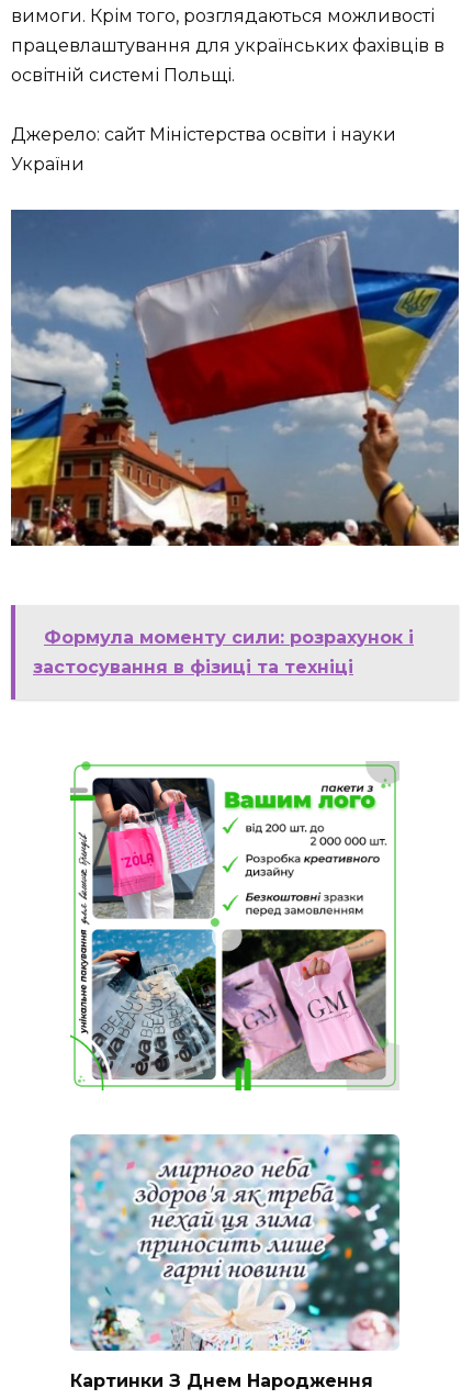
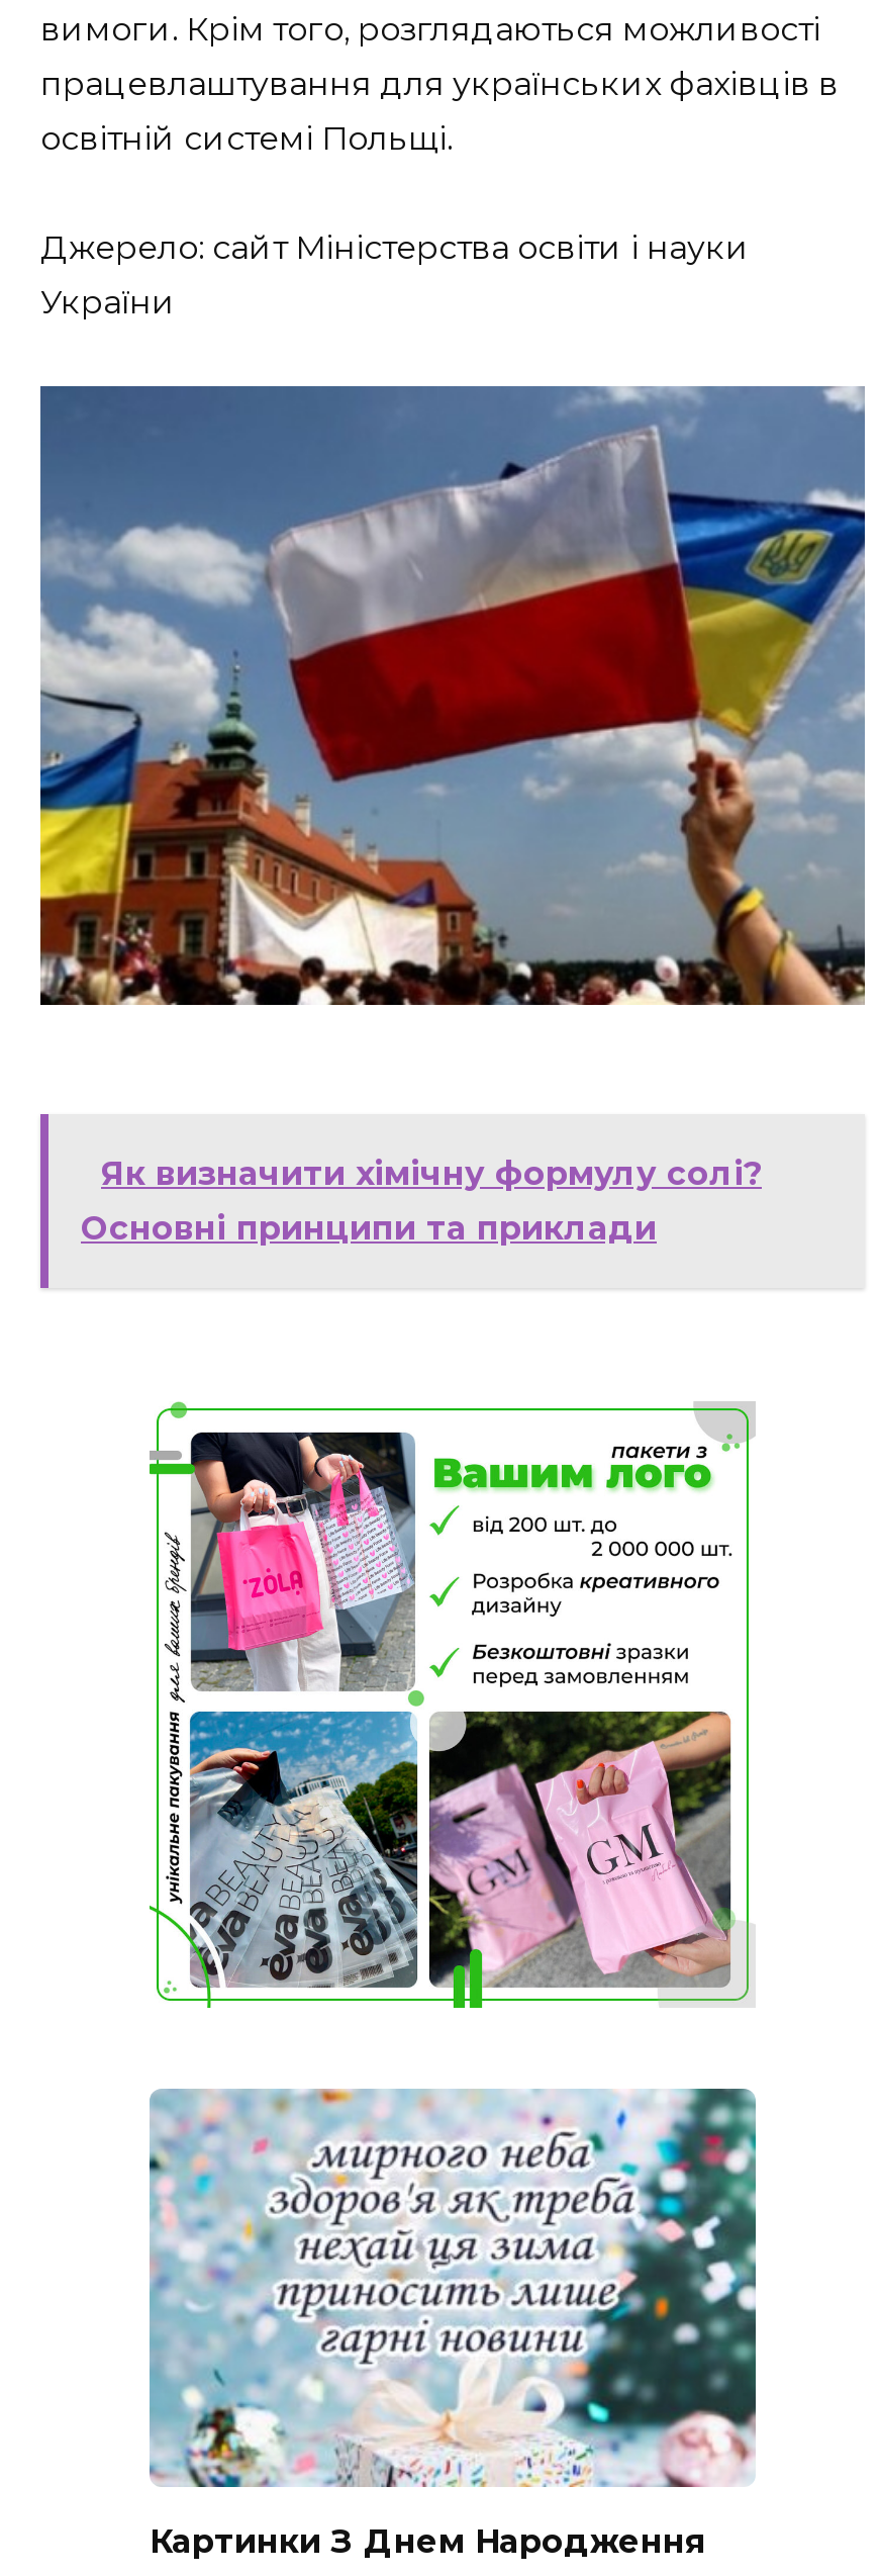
- Формула моменту сили: розрахунок і
- застосування в фізиці та техніці
+ Як визначити хімічну формулу солі?
+ Основні принципи та приклади
